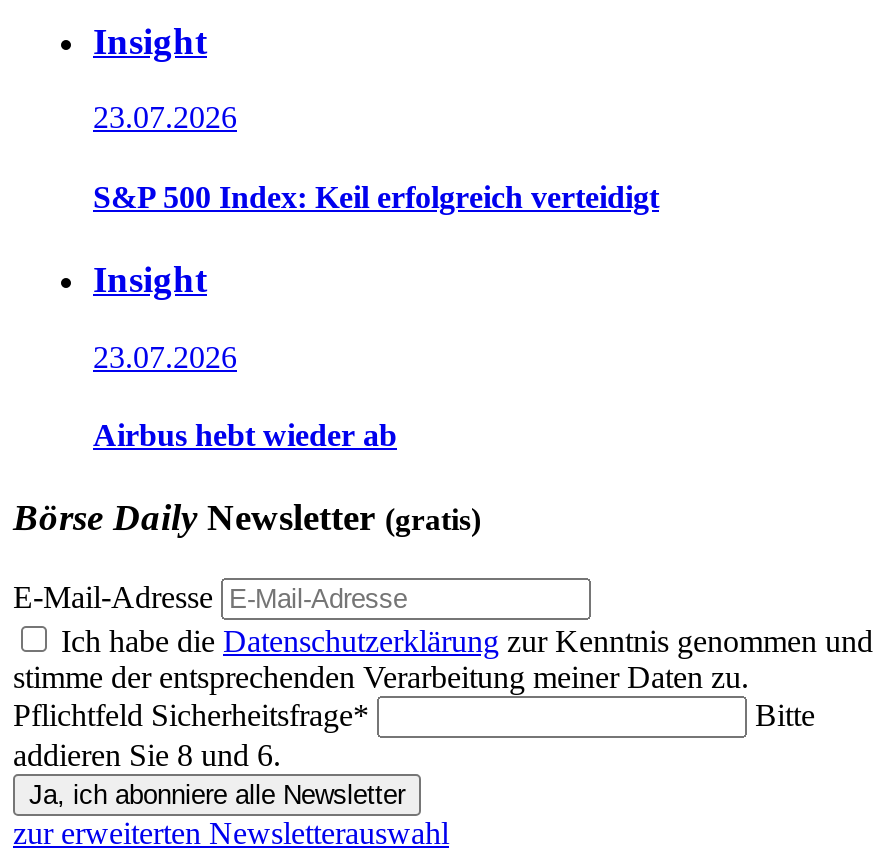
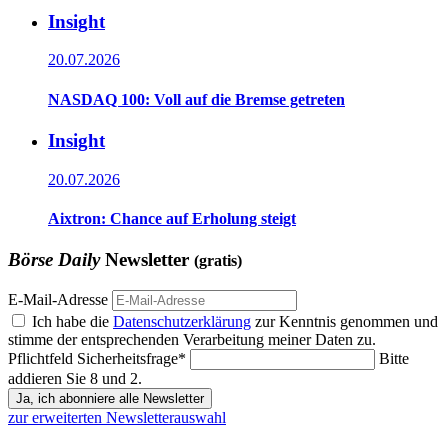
- 23.07.2026
+ 20.07.2026

- S&P 500 Index: Keil erfolgreich verteidigt
+ NASDAQ 100: Voll auf die Bremse getreten

- 23.07.2026
+ 20.07.2026

- Airbus hebt wieder ab
+ Aixtron: Chance auf Erholung steigt

- addieren Sie 8 und 6.
+ addieren Sie 8 und 2.
